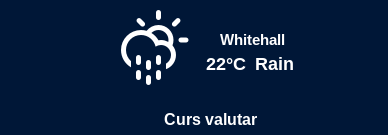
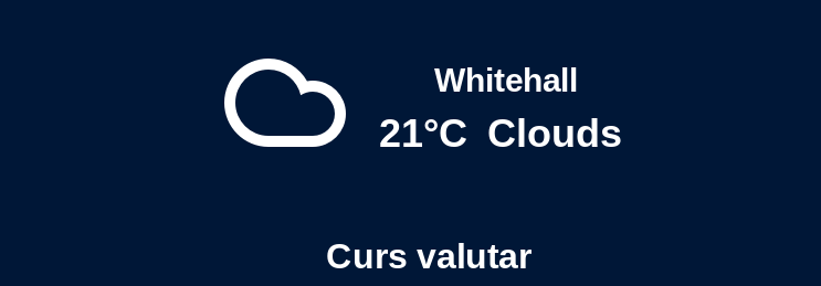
- [image]
- 22°C Rain
+ [image]
+ 21°C Clouds
